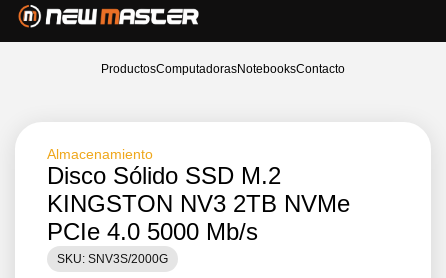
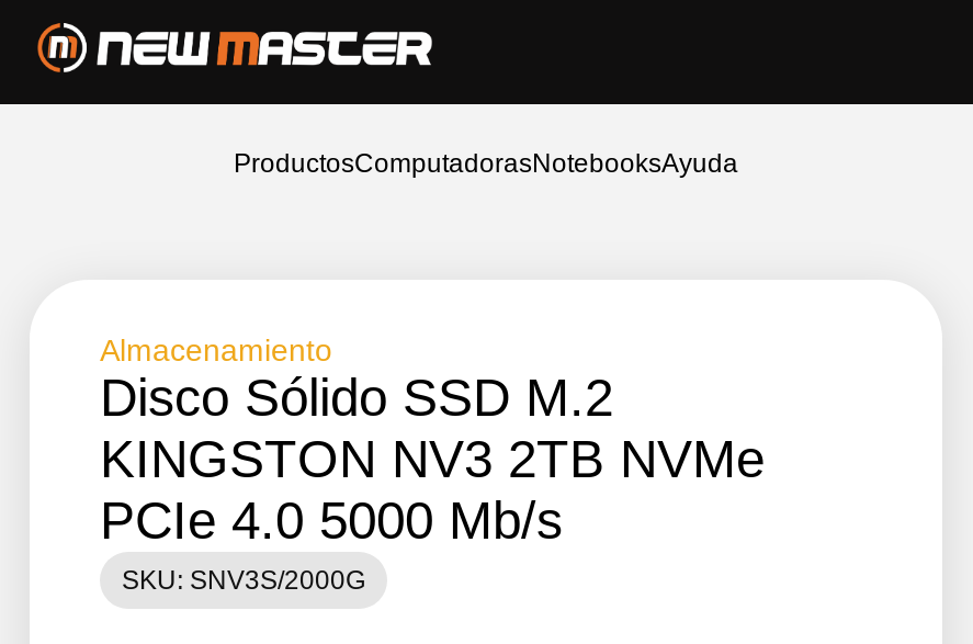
- ProductosComputadorasNotebooksContacto
+ ProductosComputadorasNotebooksAyuda
